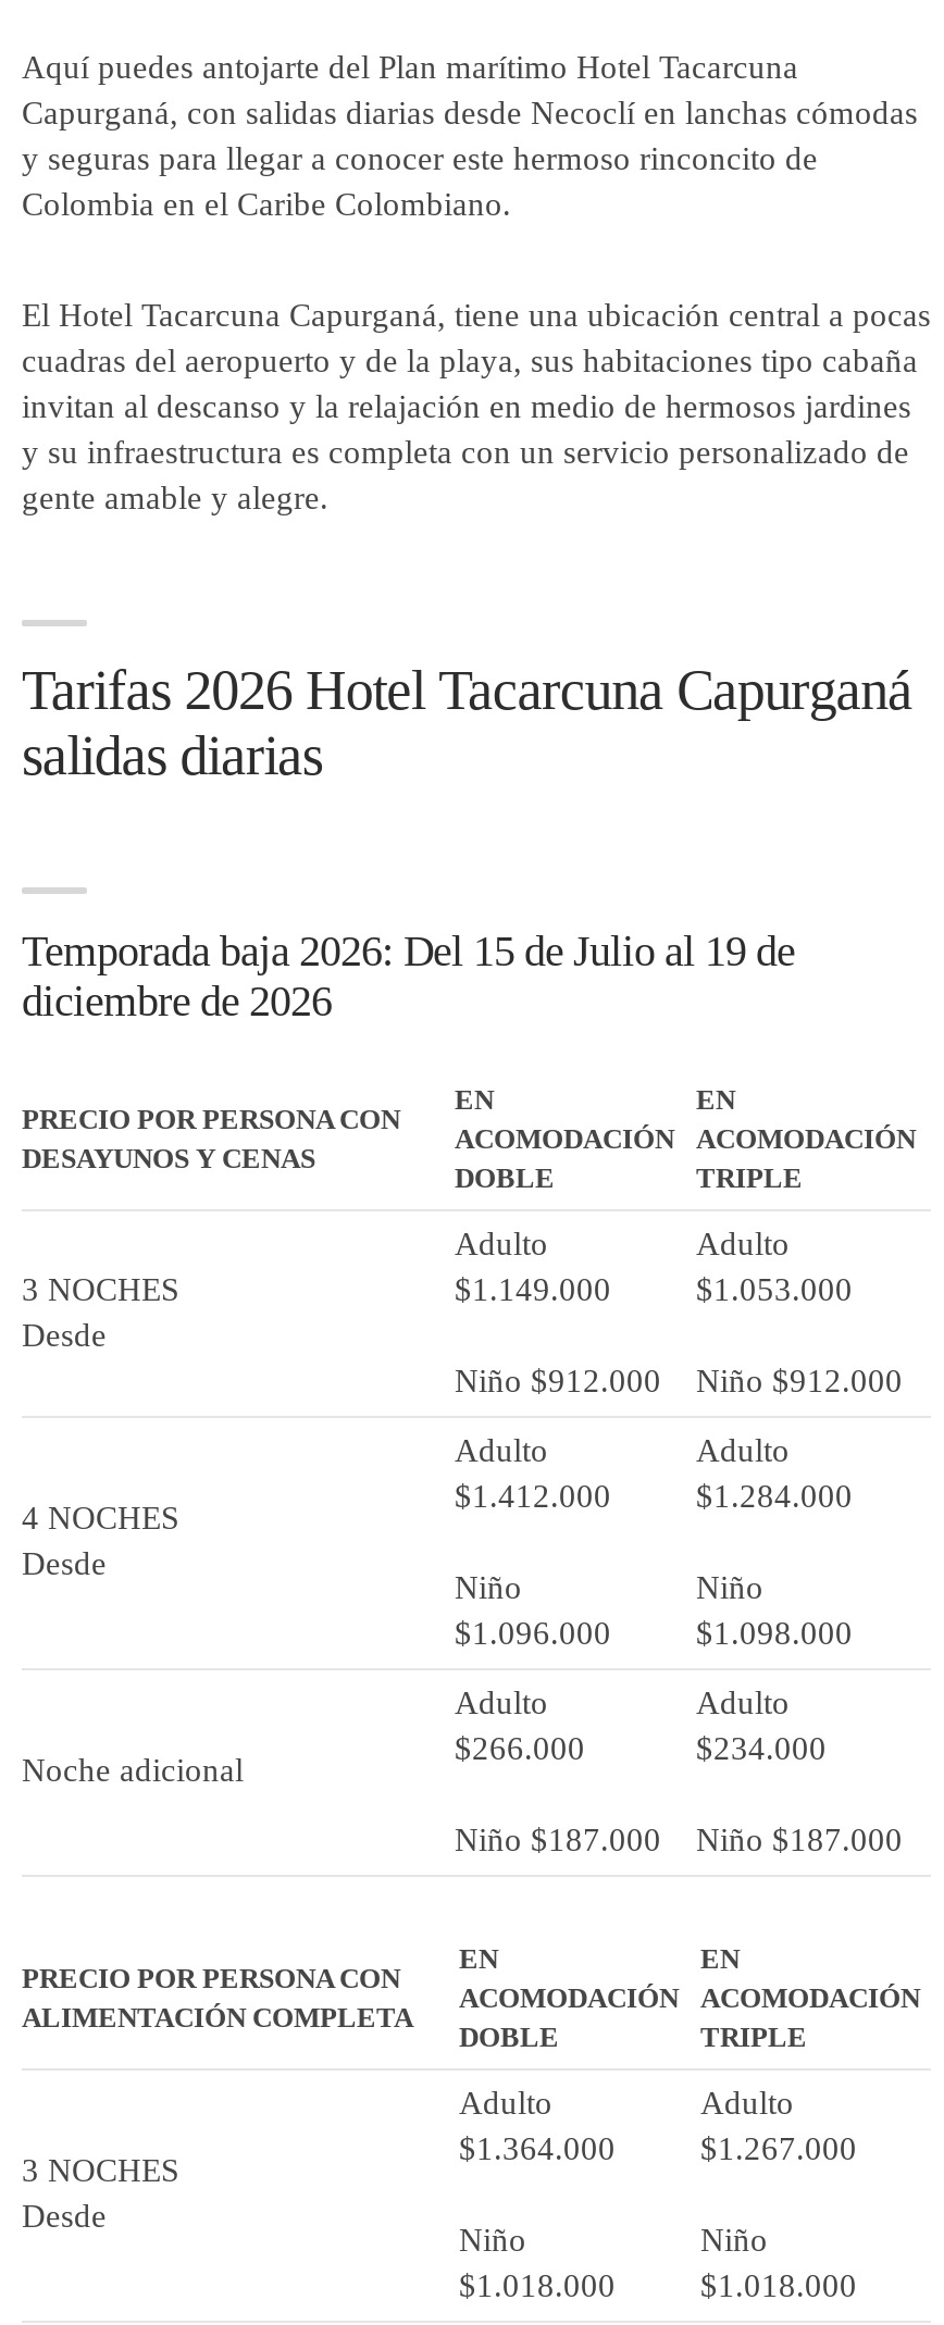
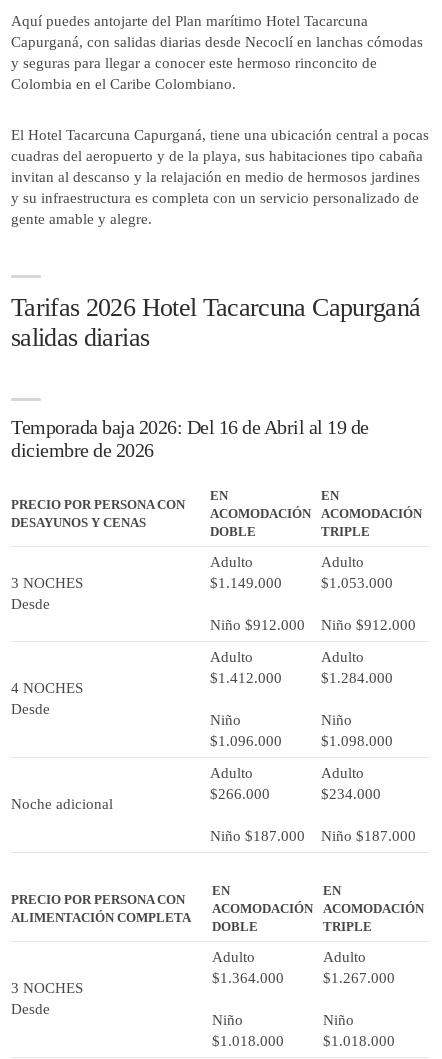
- Temporada baja 2026: Del 15 de Julio al 19 de
+ Temporada baja 2026: Del 16 de Abril al 19 de
